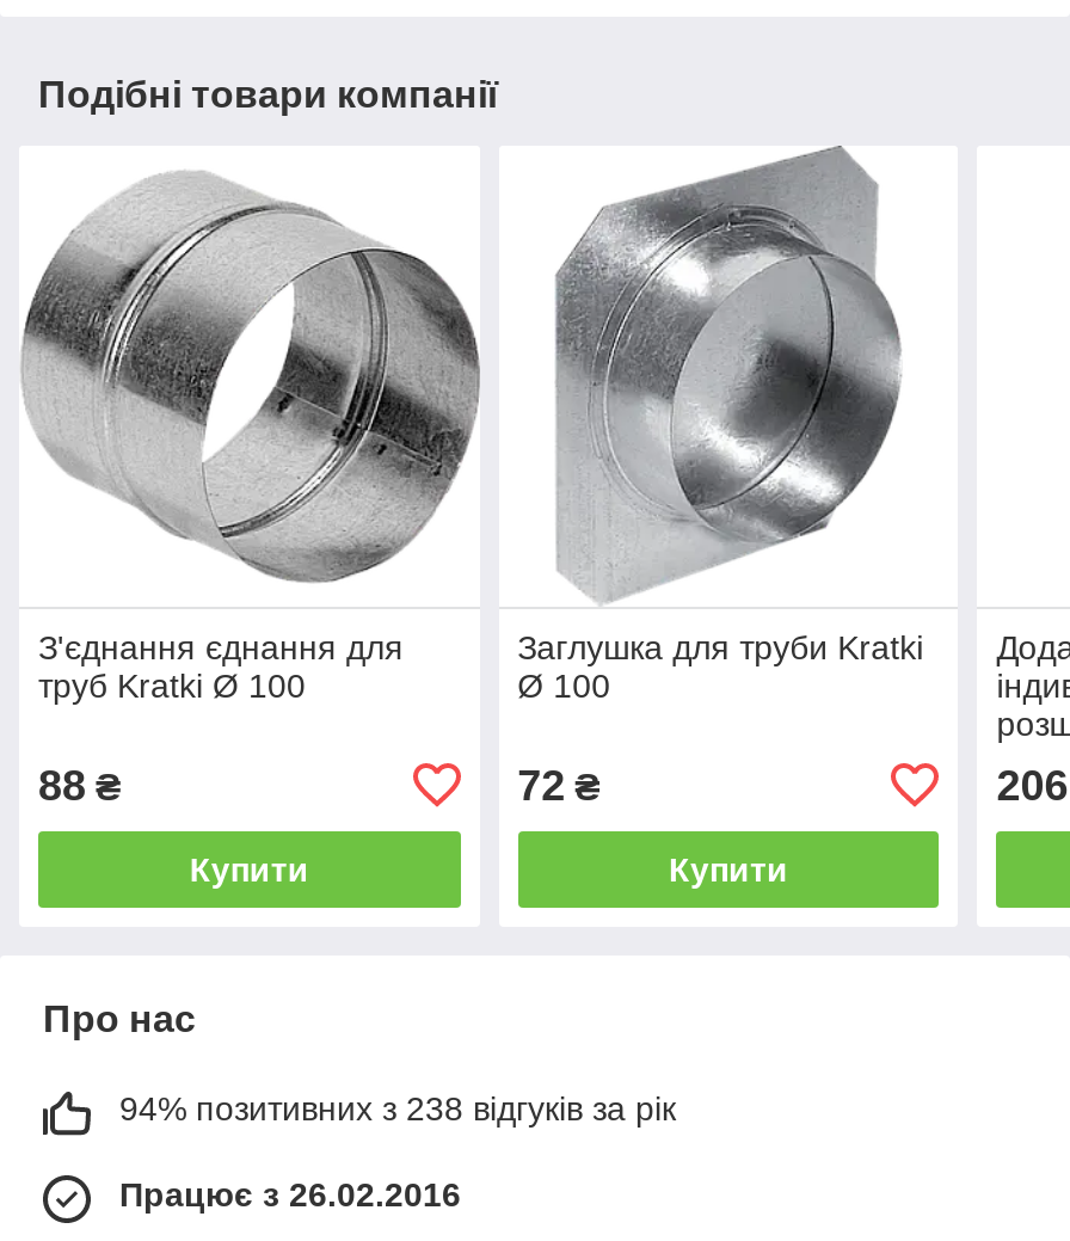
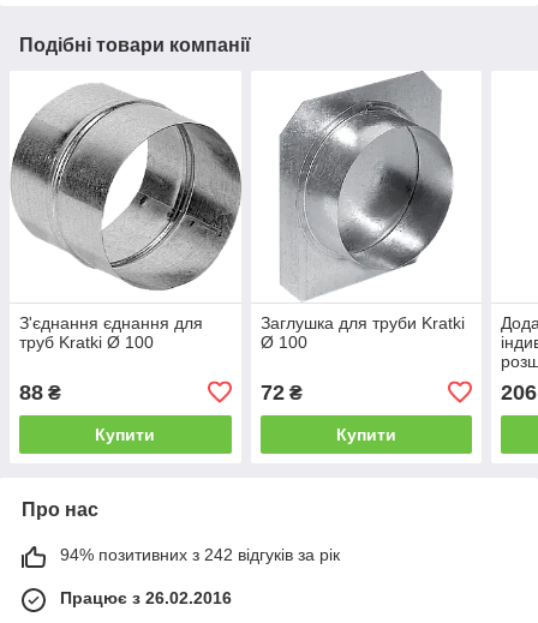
- 94% позитивних з 238 відгуків за рік
+ 94% позитивних з 242 відгуків за рік
